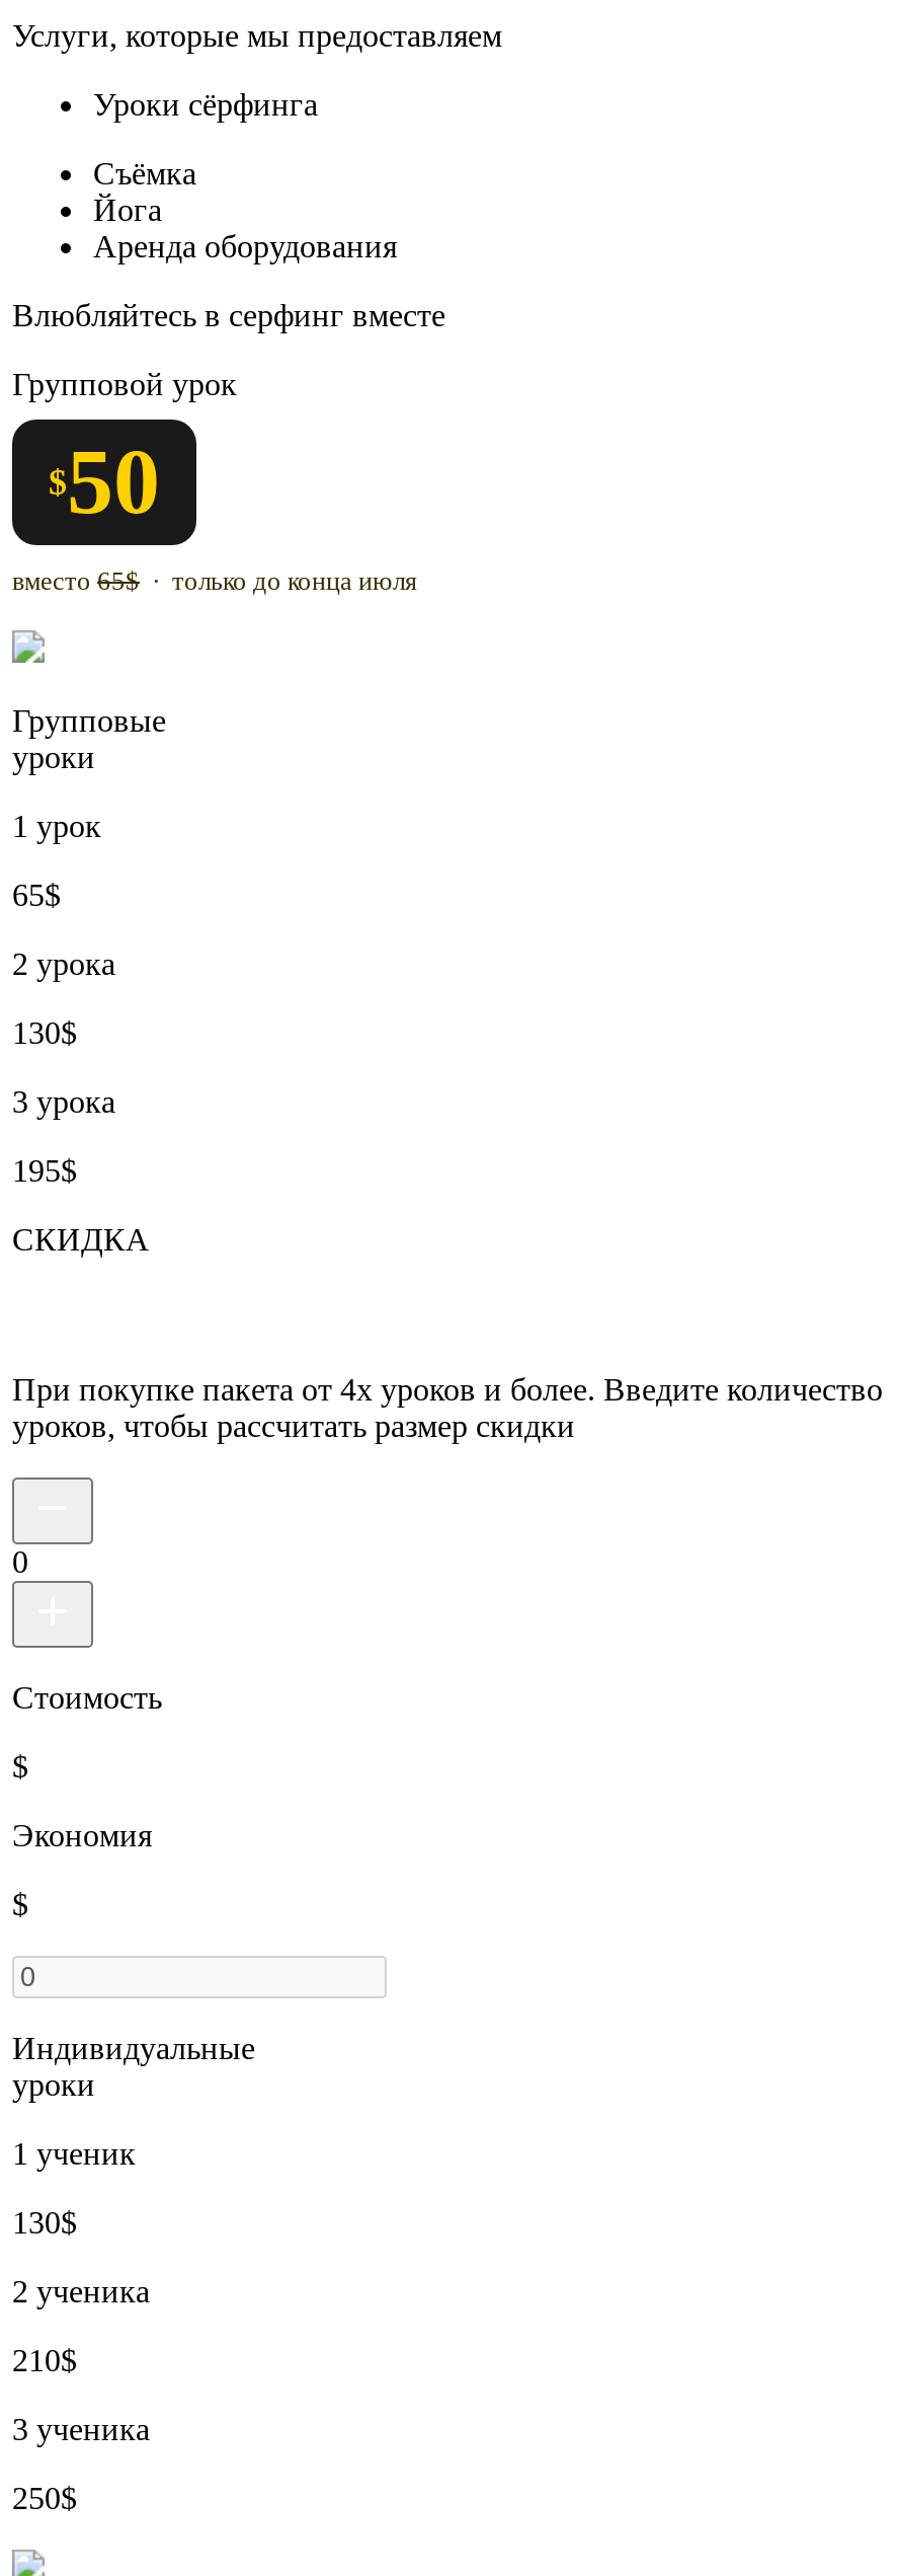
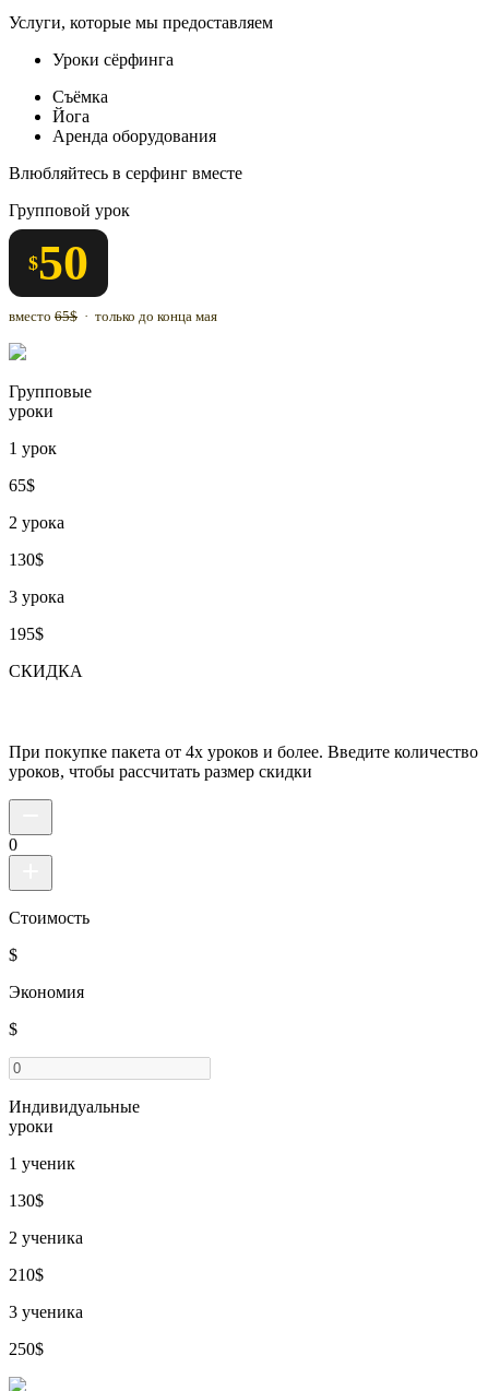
- вместо 65$· только до конца июля
+ вместо 65$· только до конца мая
